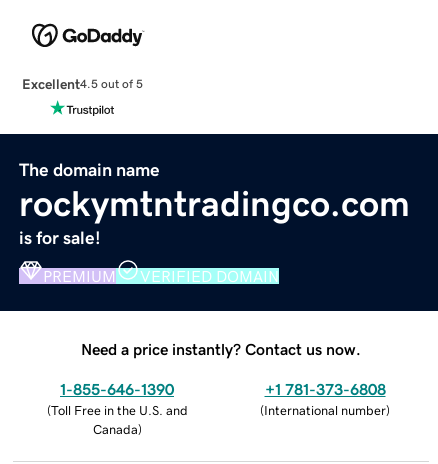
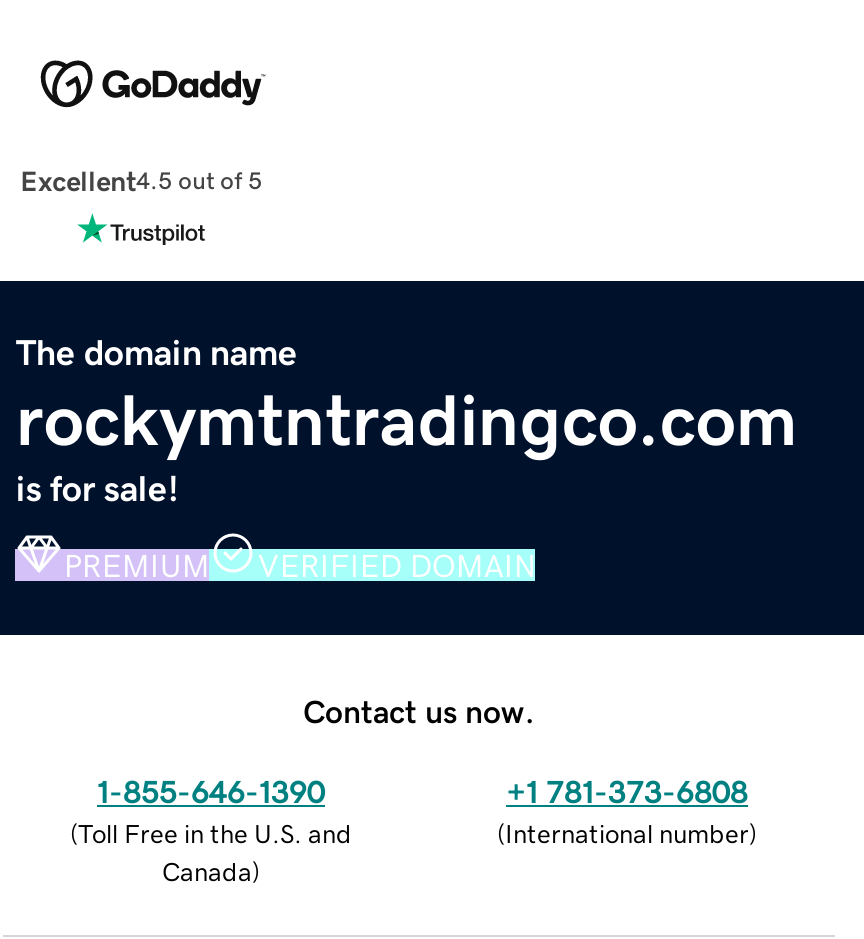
- Need a price instantly? Contact us now.
+ Contact us now.
